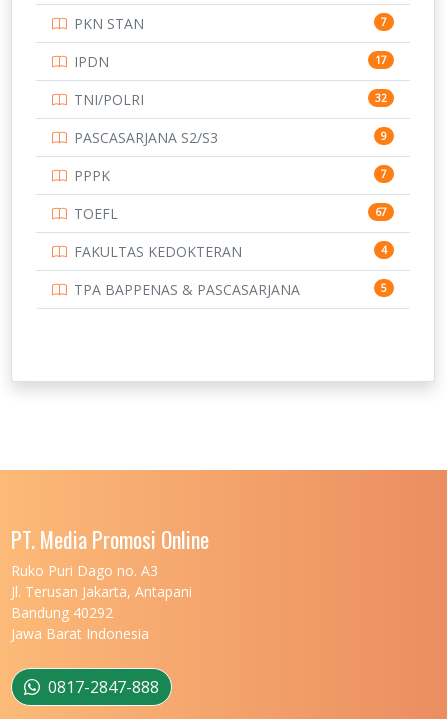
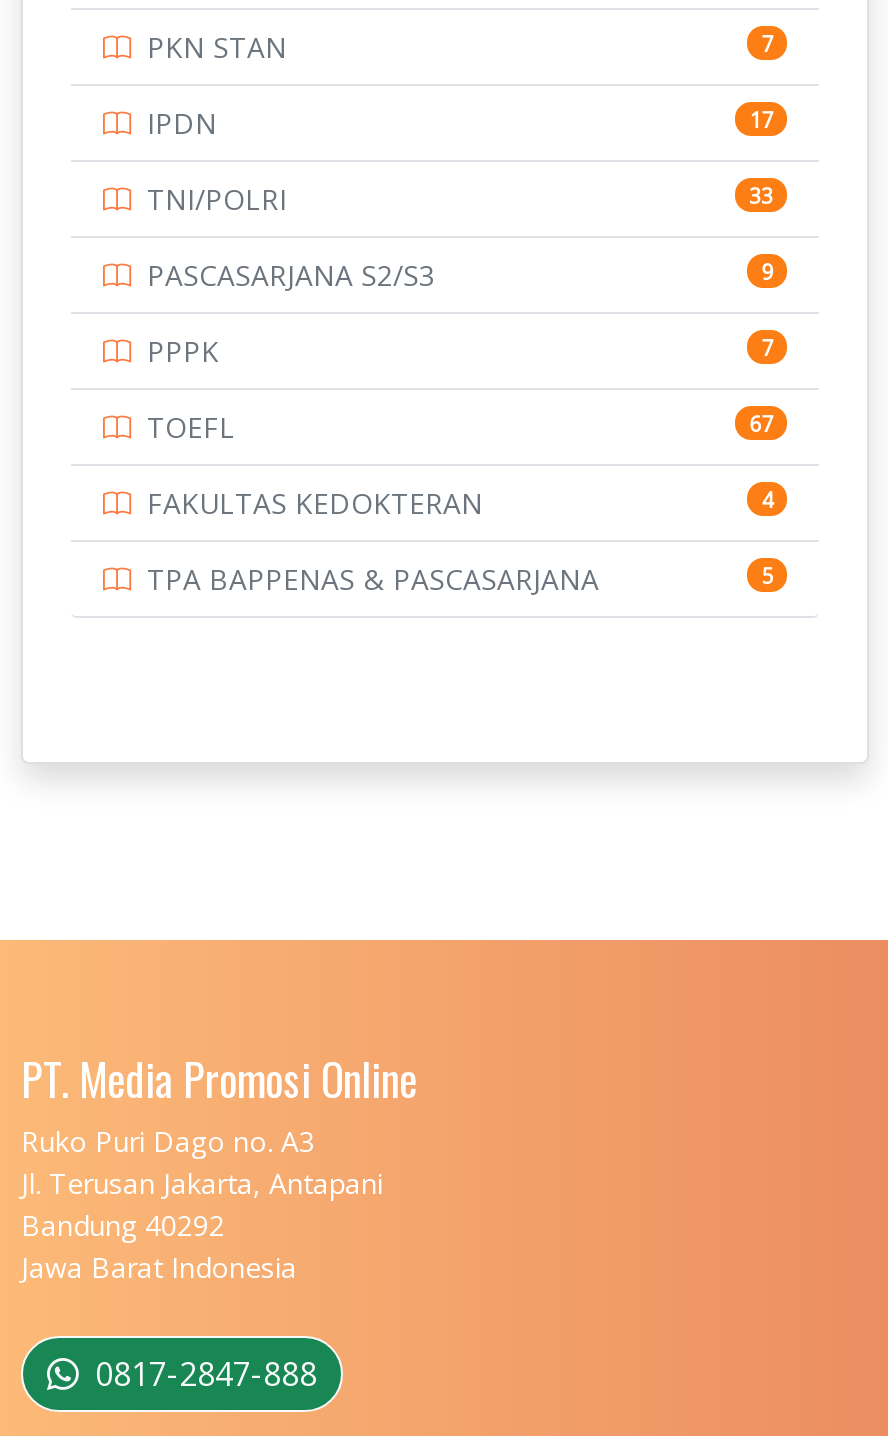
- 32
+ 33
